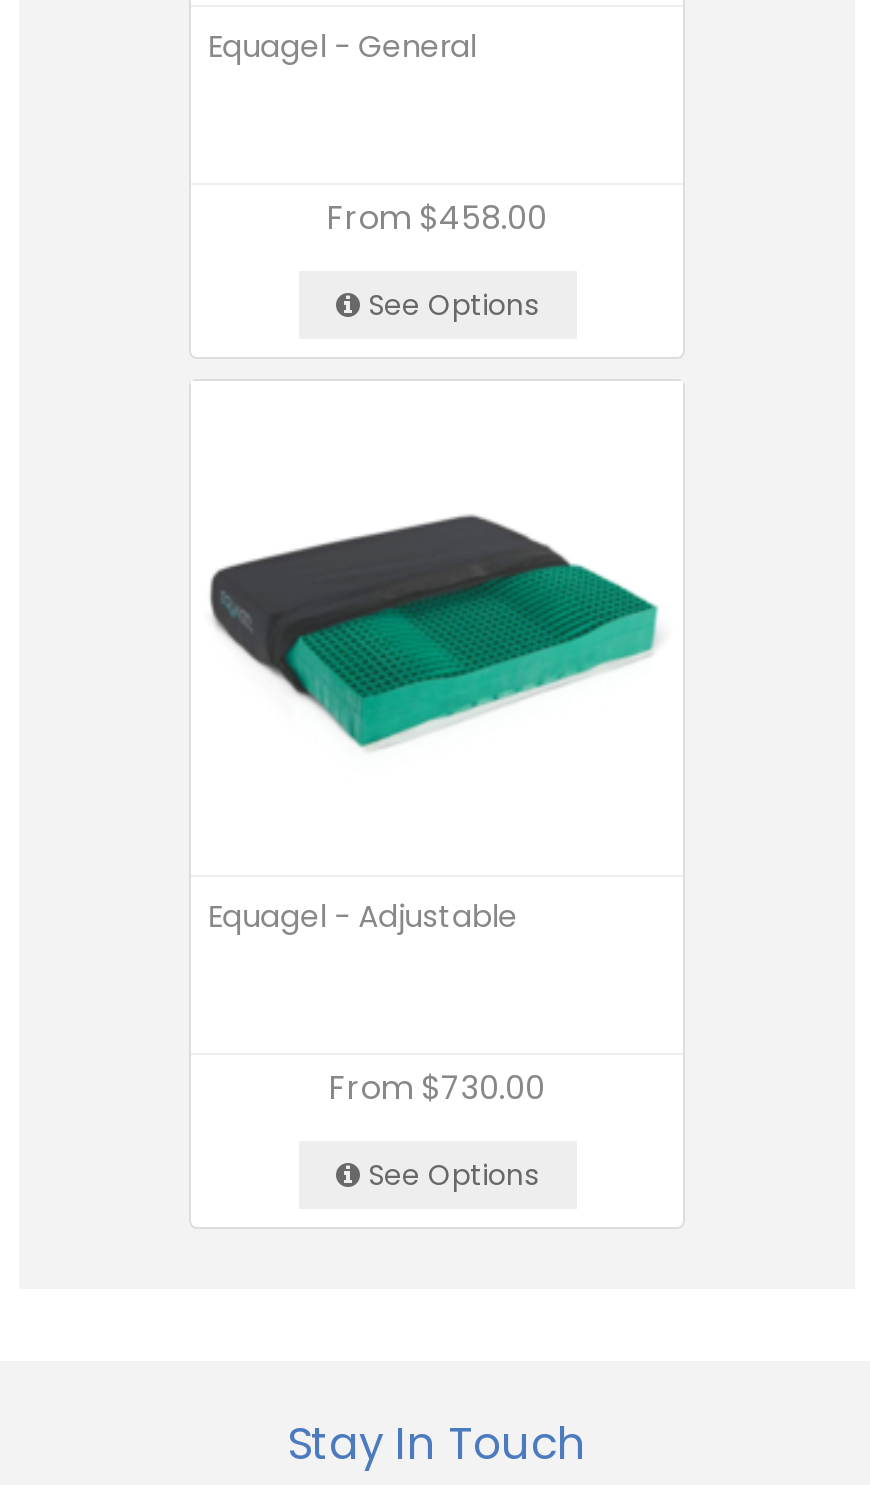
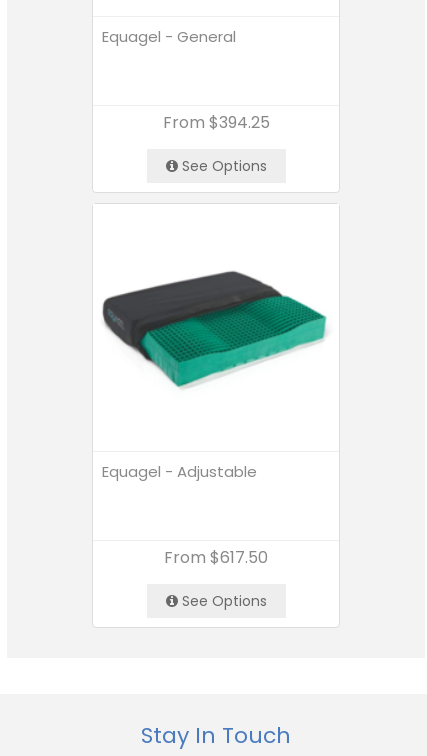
- From $458.00
+ From $394.25

- From $730.00
+ From $617.50
